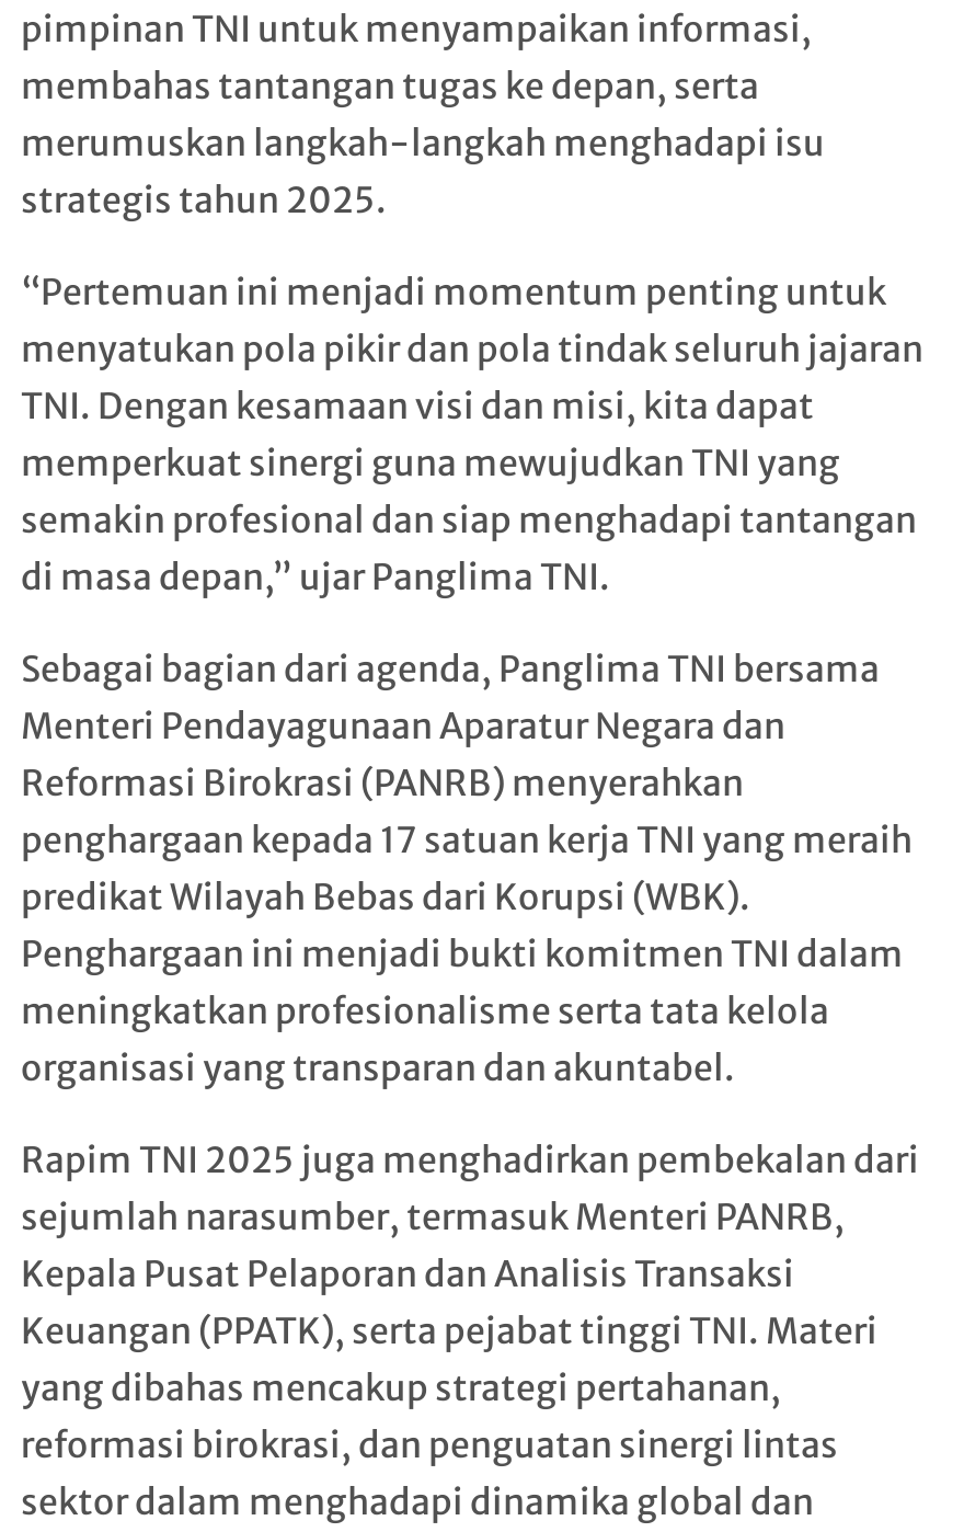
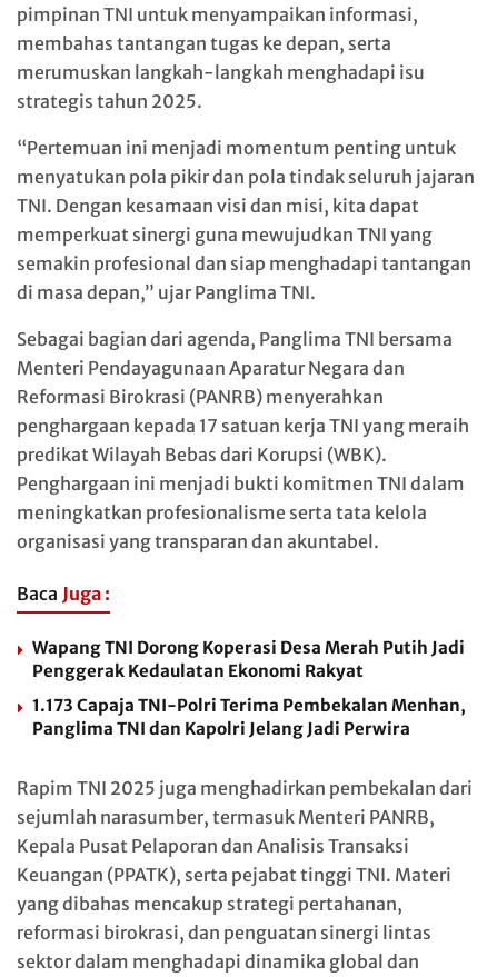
+ Baca Juga :
+ Wapang TNI Dorong Koperasi Desa Merah Putih Jadi
+ Penggerak Kedaulatan Ekonomi Rakyat
+ 1.173 Capaja TNI-Polri Terima Pembekalan Menhan,
+ Panglima TNI dan Kapolri Jelang Jadi Perwira
